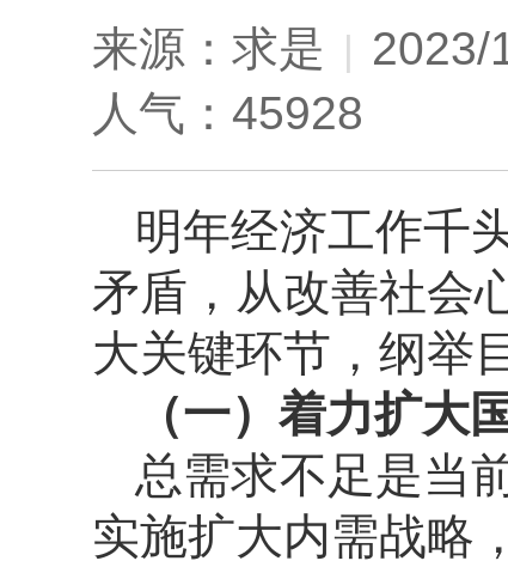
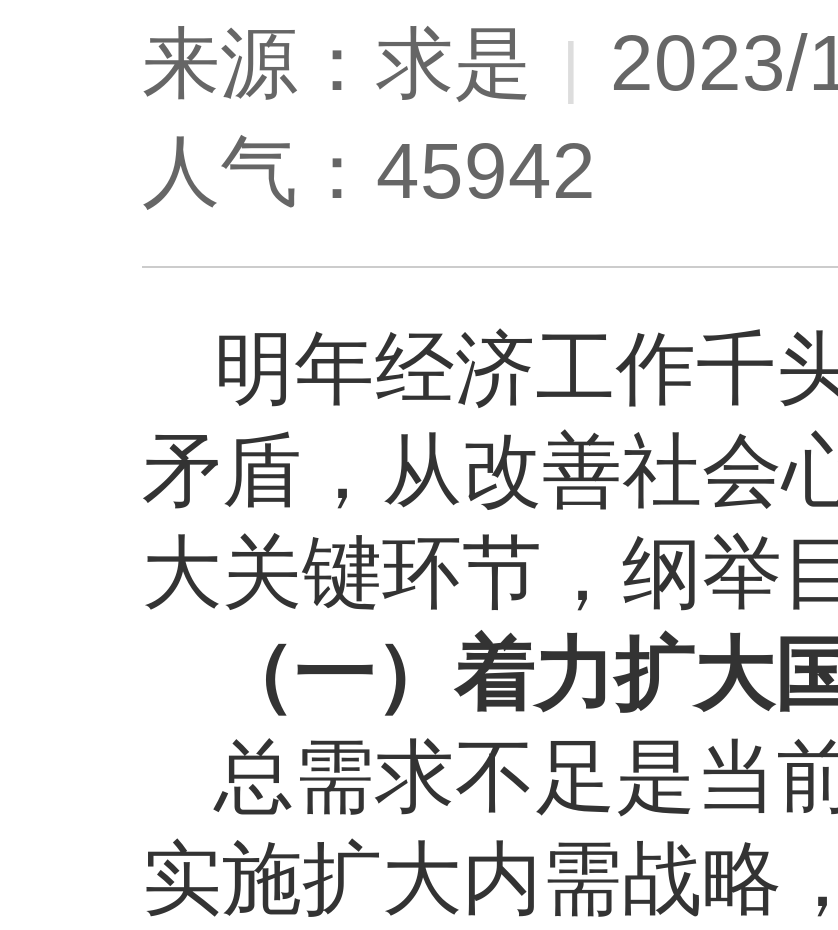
- 人气：45928
+ 人气：45942
